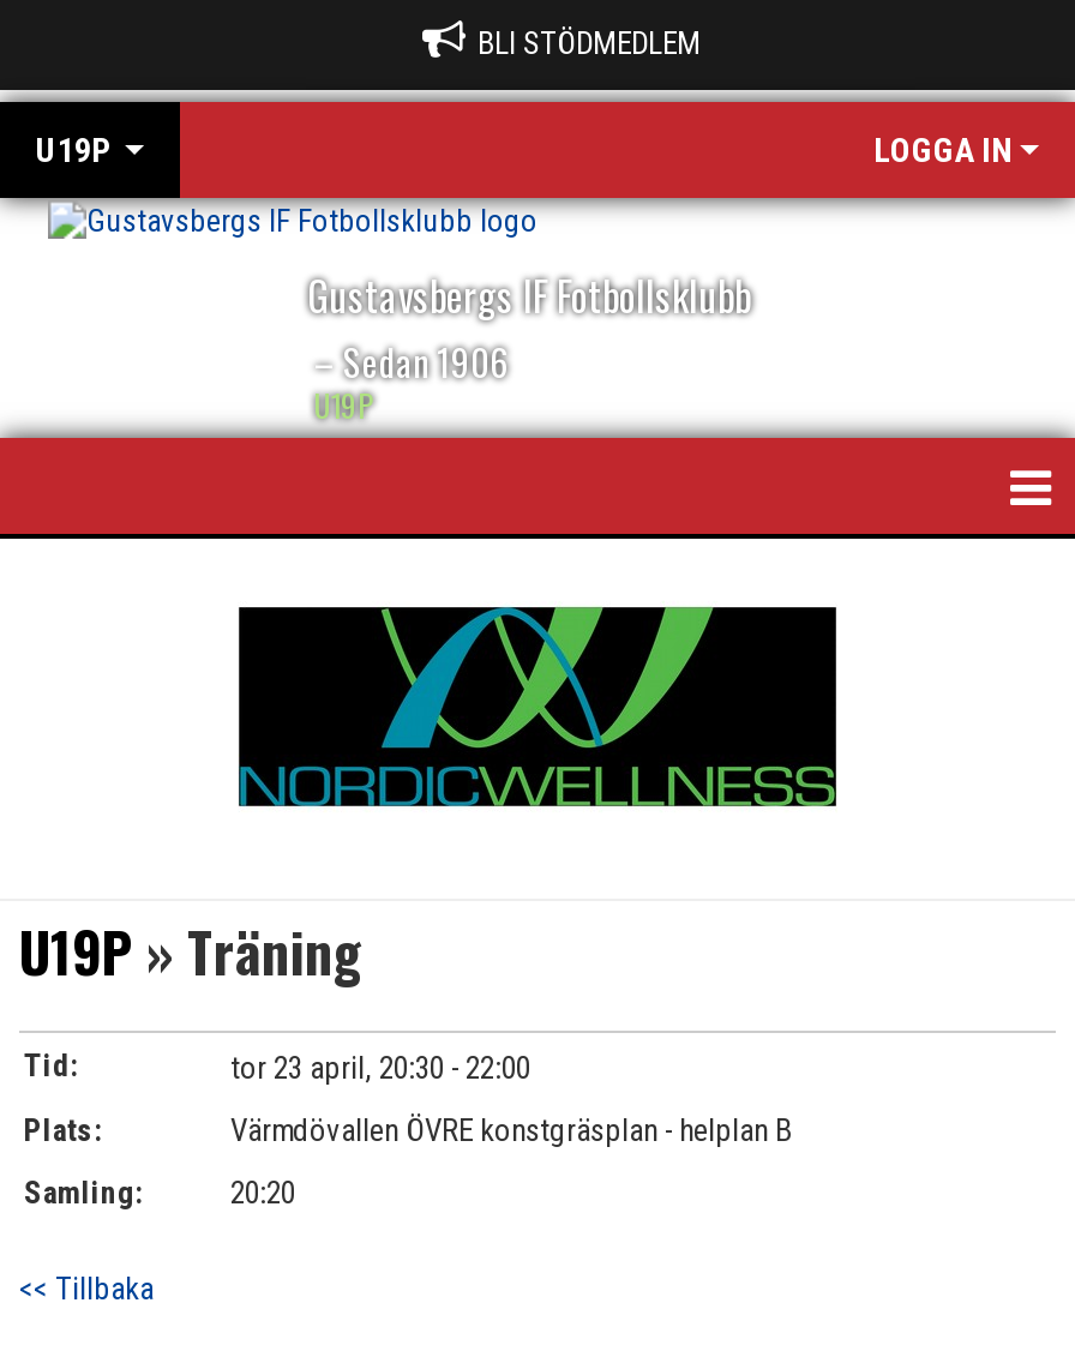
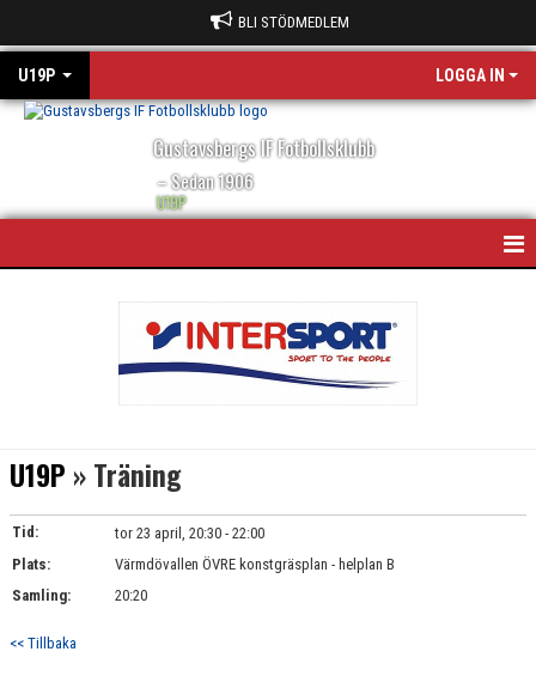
- [image]
+ [image]
